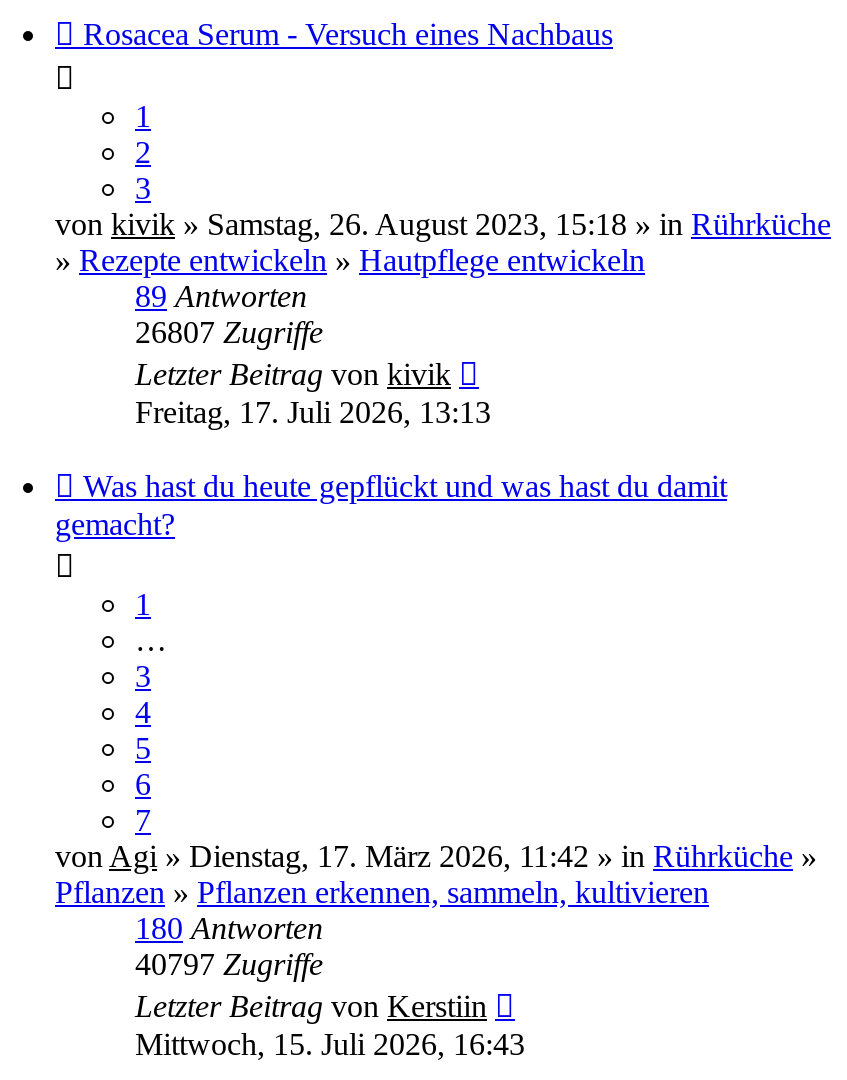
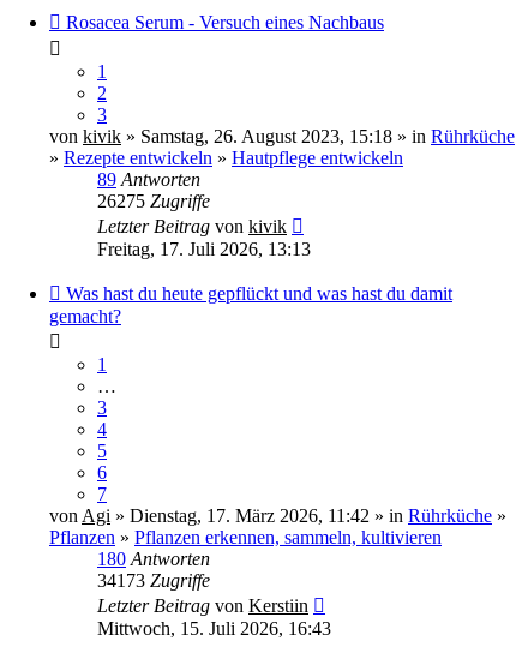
- 26807 Zugriffe
+ 26275 Zugriffe

- 40797 Zugriffe
+ 34173 Zugriffe
